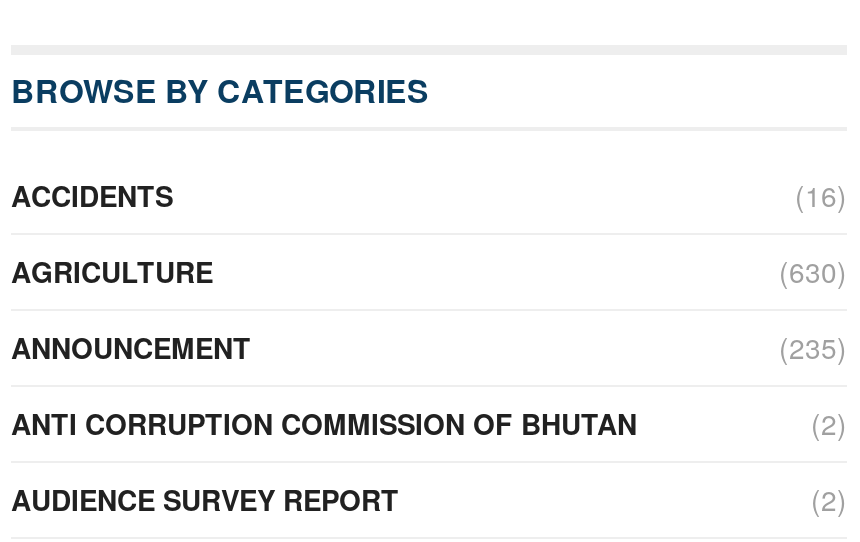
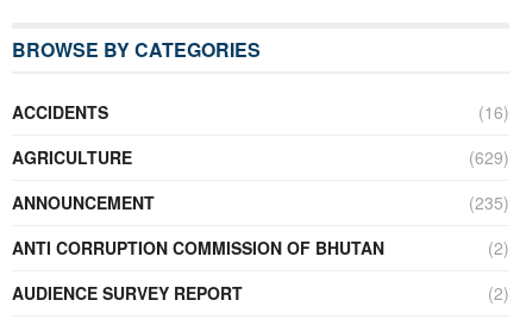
- (630)
+ (629)
